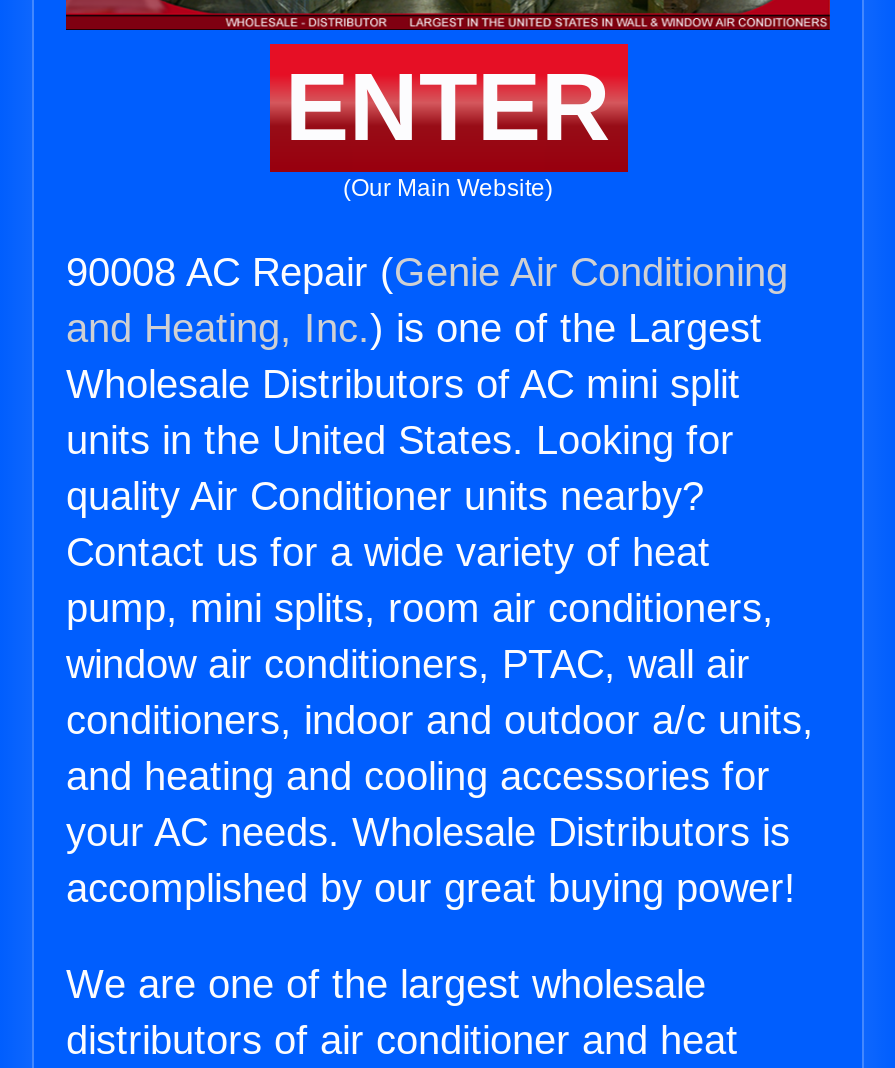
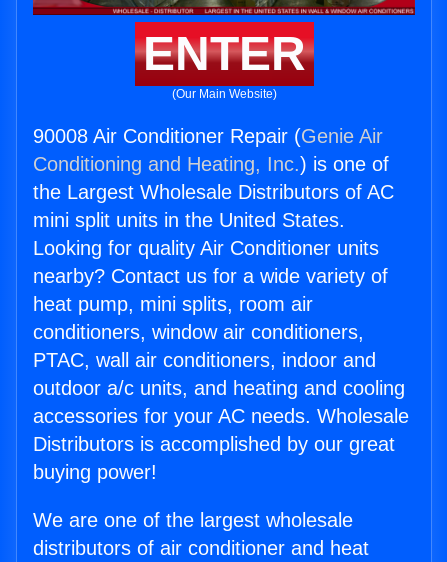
- 90008 AC Repair (Genie Air Conditioning
- and Heating, Inc.) is one of the Largest
- Wholesale Distributors of AC mini split
- units in the United States. Looking for
- quality Air Conditioner units nearby?
- Contact us for a wide variety of heat
- pump, mini splits, room air conditioners,
- window air conditioners, PTAC, wall air
- conditioners, indoor and outdoor a/c units,
- and heating and cooling accessories for
- your AC needs. Wholesale Distributors is
- accomplished by our great buying power!
+ 90008 Air Conditioner Repair (Genie Air
+ Conditioning and Heating, Inc.) is one of
+ the Largest Wholesale Distributors of AC
+ mini split units in the United States.
+ Looking for quality Air Conditioner units
+ nearby? Contact us for a wide variety of
+ heat pump, mini splits, room air
+ conditioners, window air conditioners,
+ PTAC, wall air conditioners, indoor and
+ outdoor a/c units, and heating and cooling
+ accessories for your AC needs. Wholesale
+ Distributors is accomplished by our great
+ buying power!
